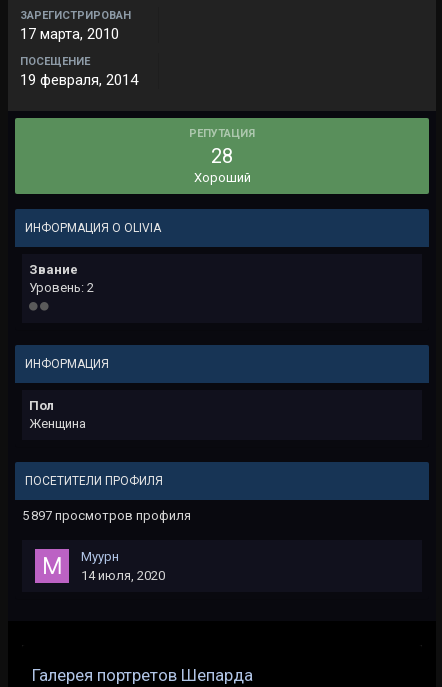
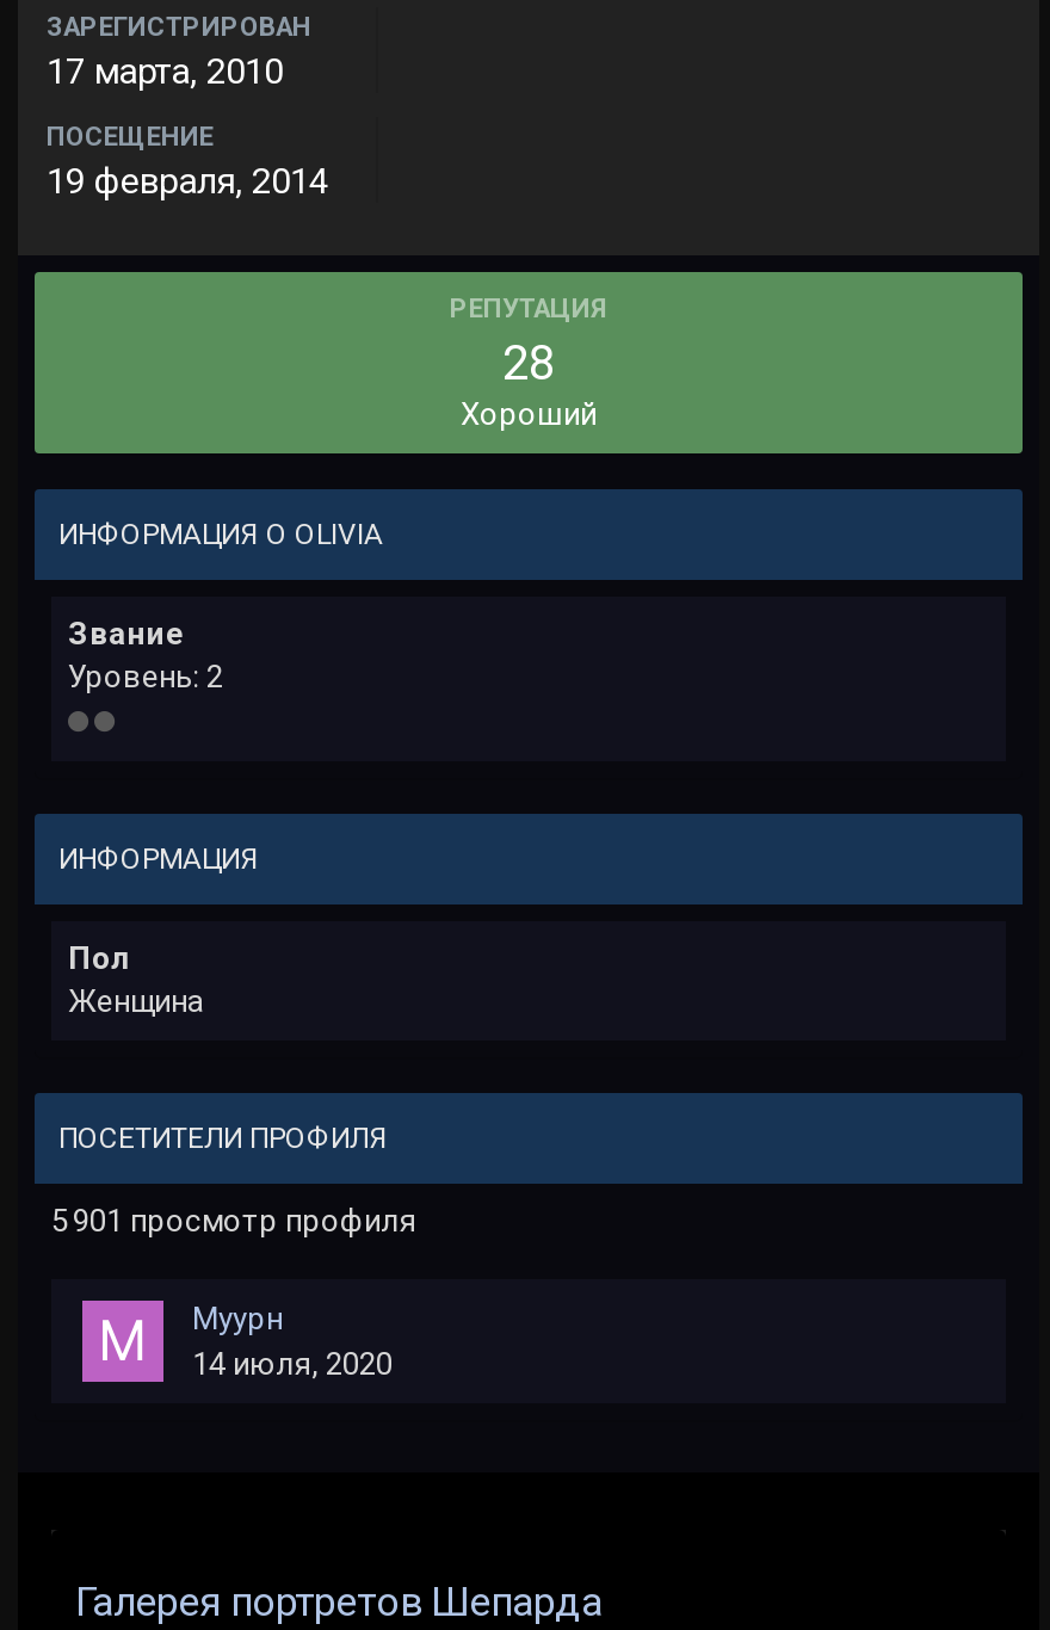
- 5 897 просмотров профиля
+ 5 901 просмотр профиля
